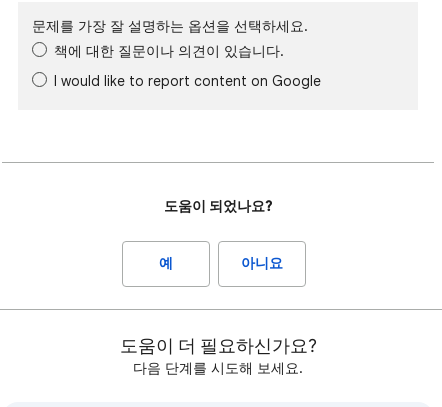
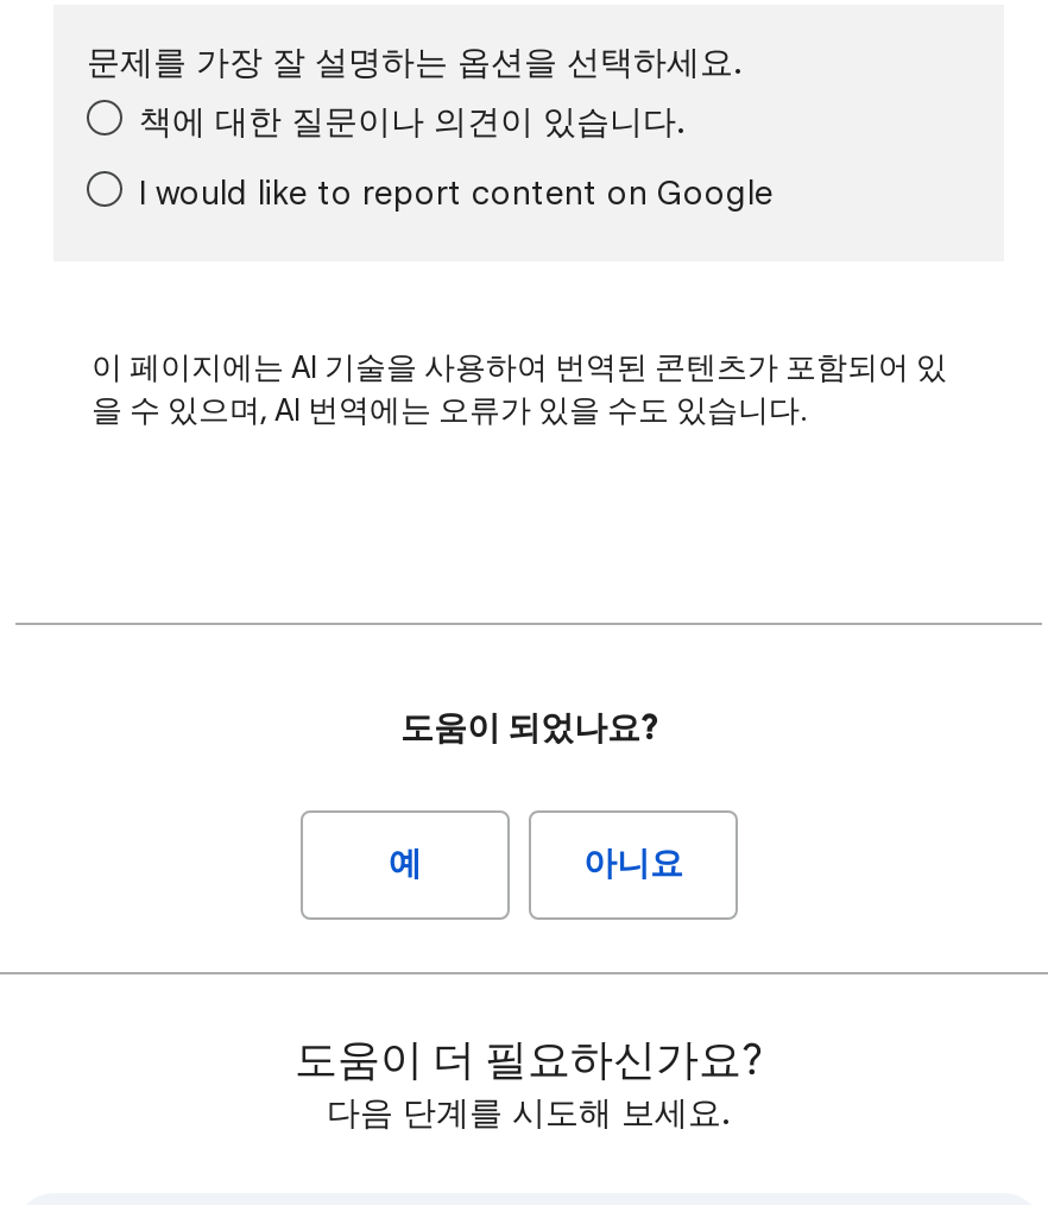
+ 이 페이지에는 AI 기술을 사용하여 번역된 콘텐츠가 포함되어 있
+ 을 수 있으며, AI 번역에는 오류가 있을 수도 있습니다.
